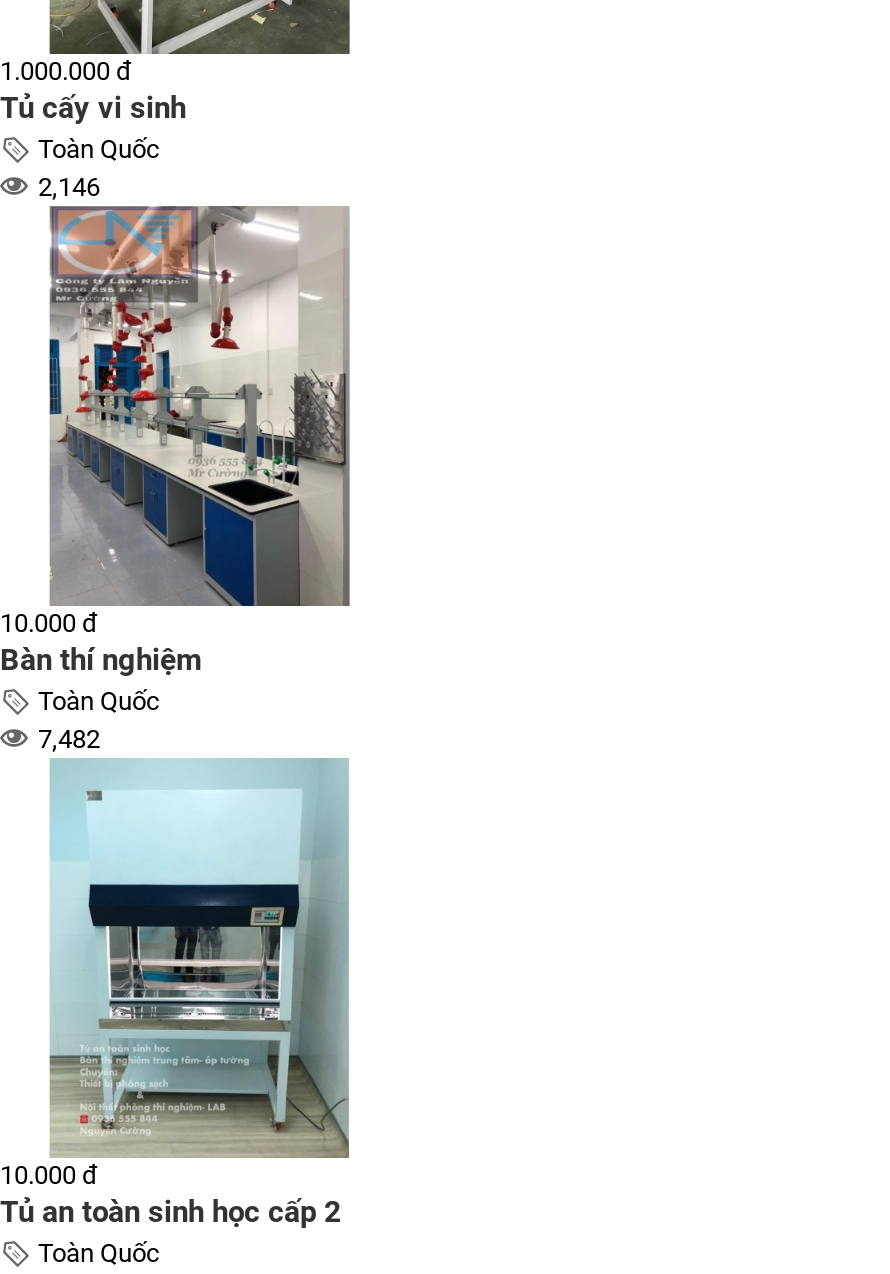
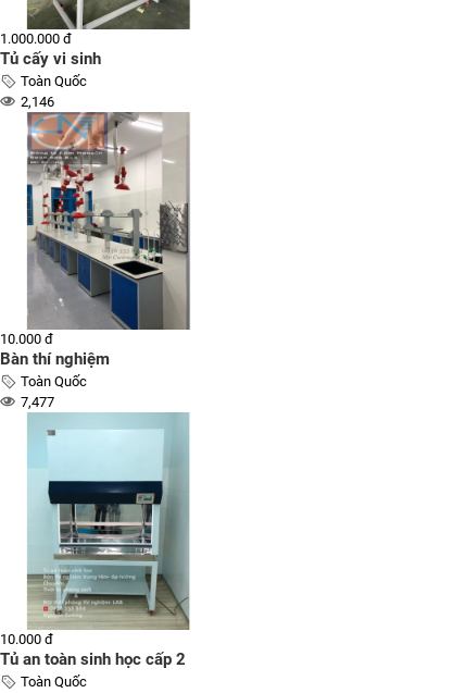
- 7,482
+ 7,477
